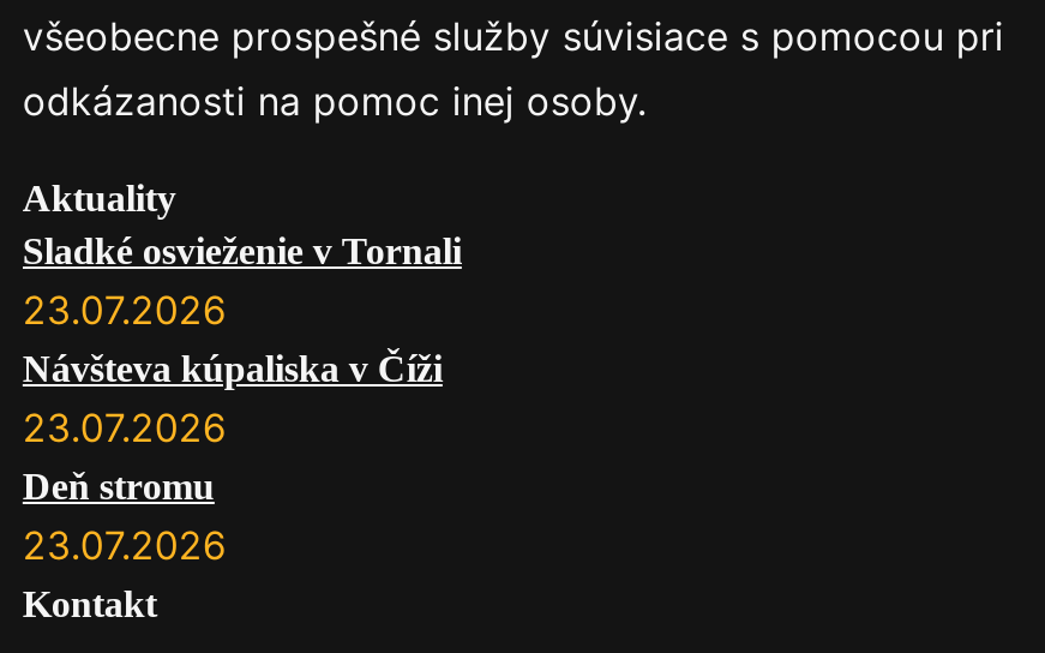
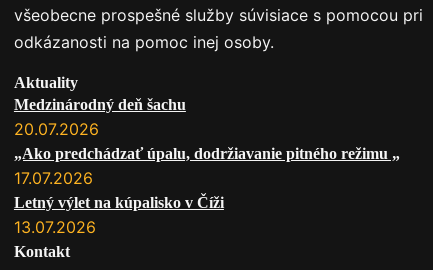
- Sladké osvieženie v Tornali
- 23.07.2026
- Návšteva kúpaliska v Číži
- 23.07.2026
- Deň stromu
- 23.07.2026
+ Medzinárodný deň šachu
+ 20.07.2026
+ „Ako predchádzať úpalu, dodržiavanie pitného režimu „
+ 17.07.2026
+ Letný výlet na kúpalisko v Číži
+ 13.07.2026
